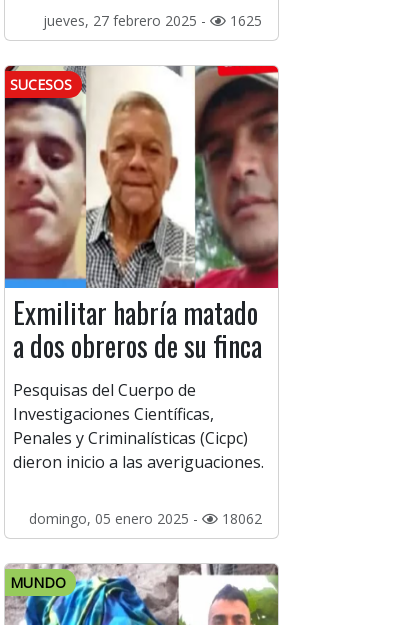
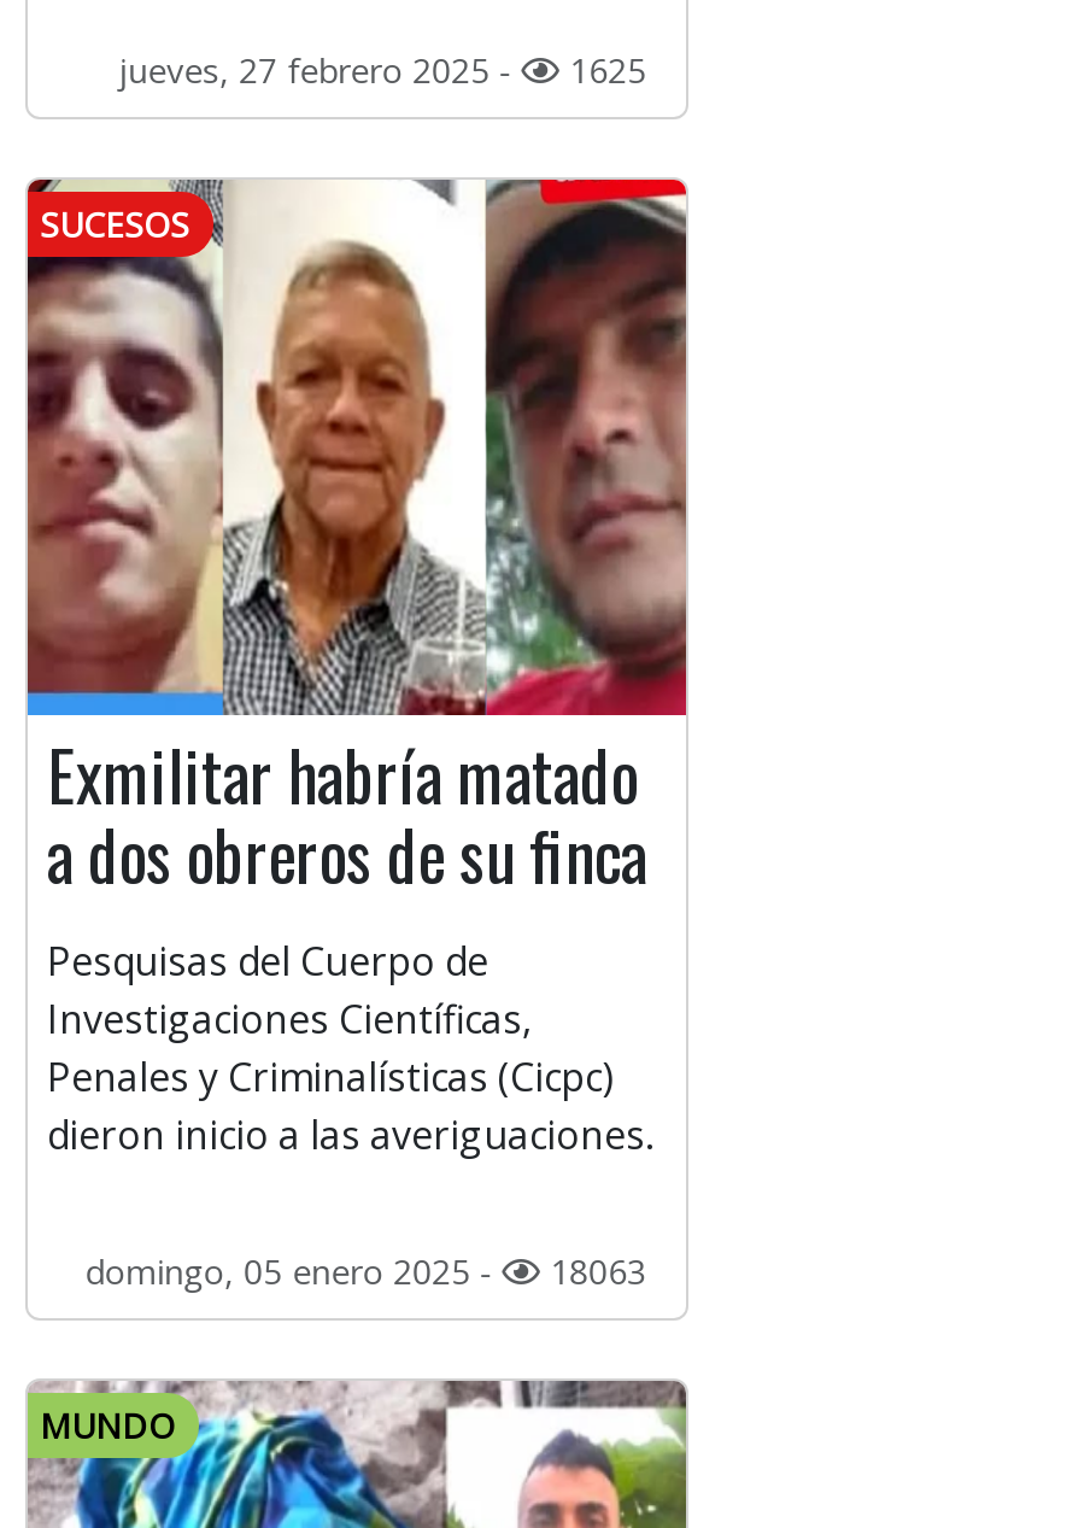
- domingo, 05 enero 2025 - 18062
+ domingo, 05 enero 2025 - 18063
